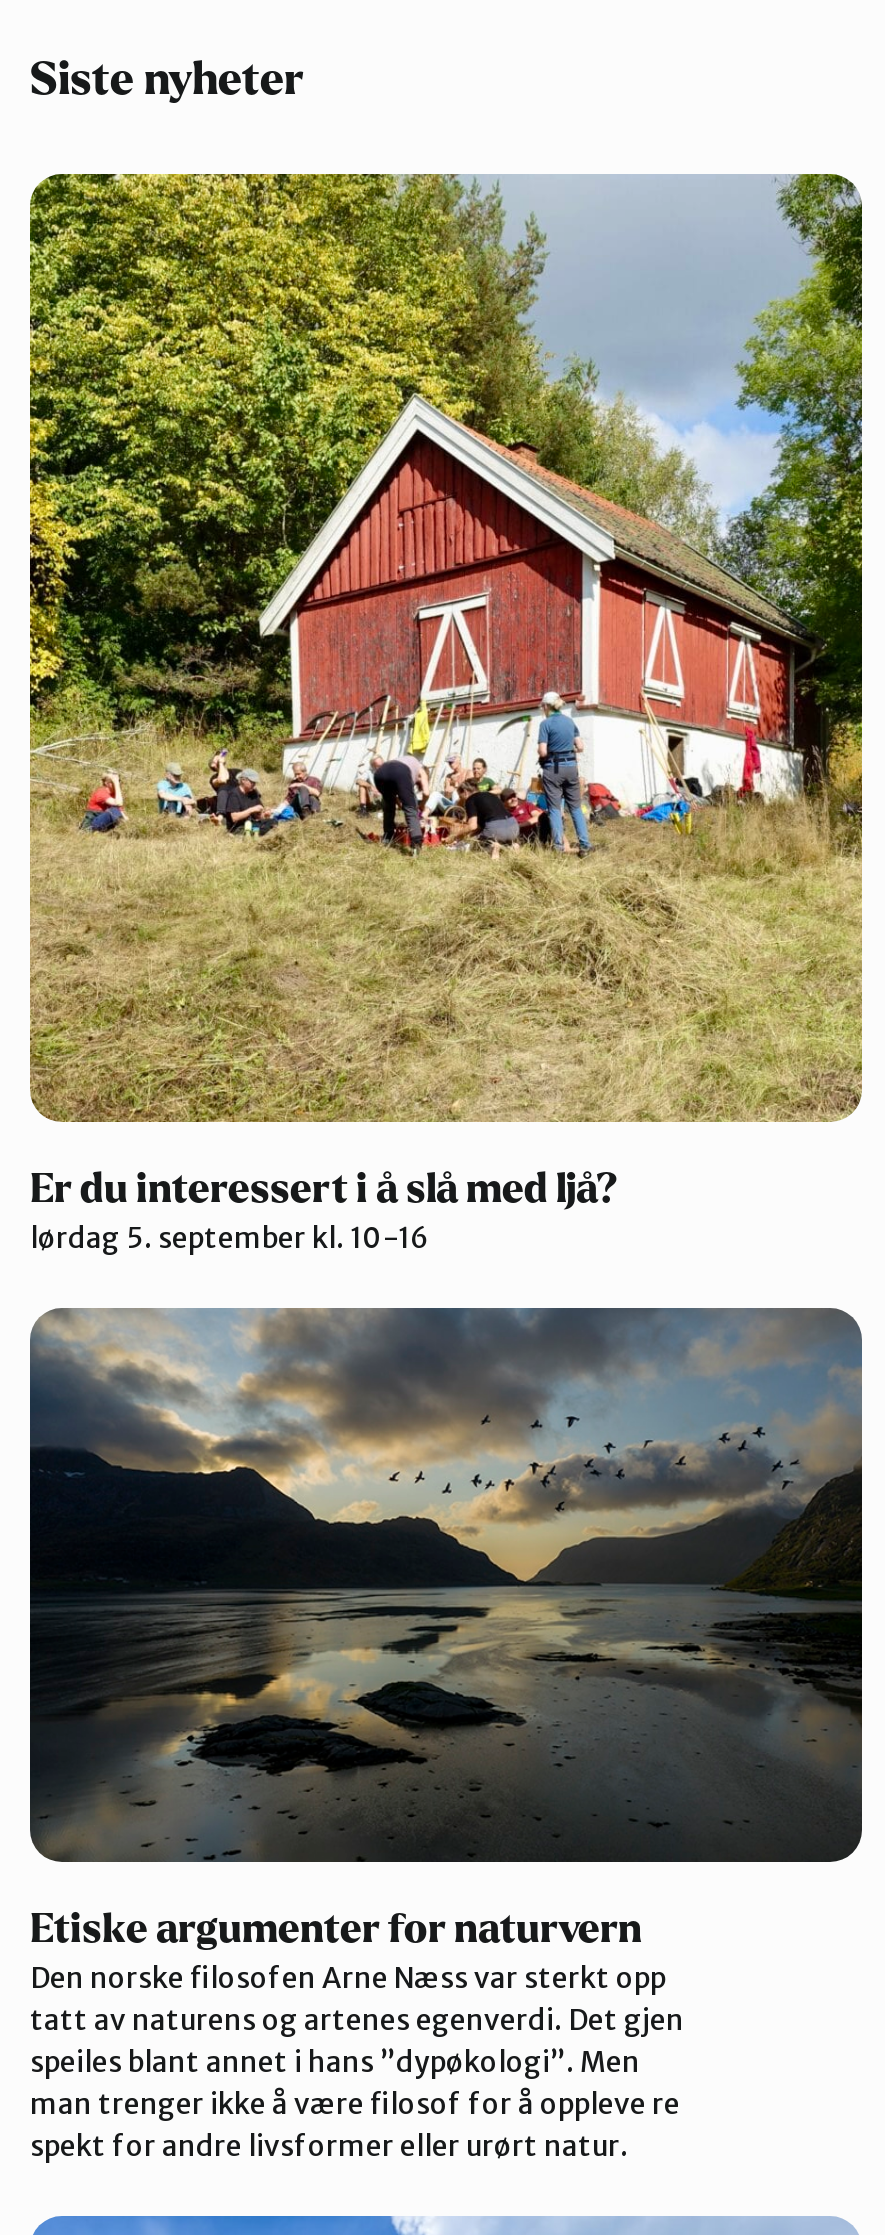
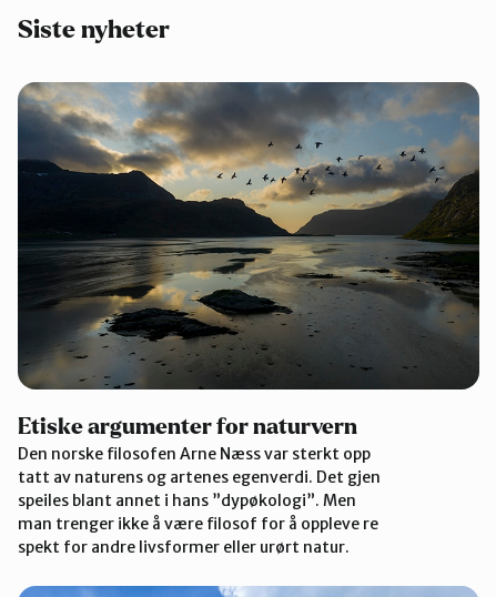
- [image]
- Er du interessert i å slå med ljå?
- lørdag 5. september kl. 10-16
